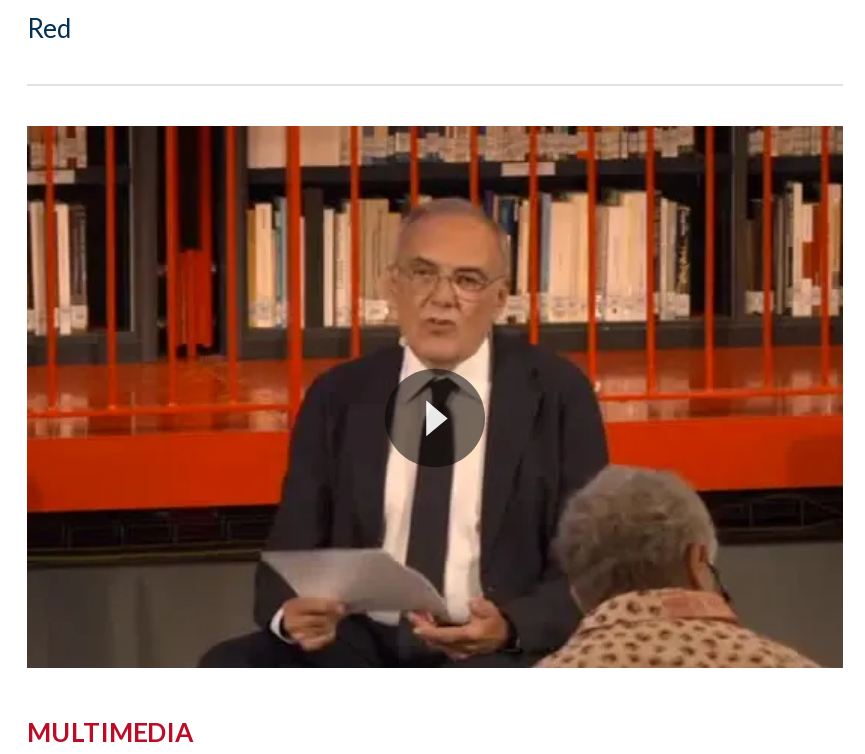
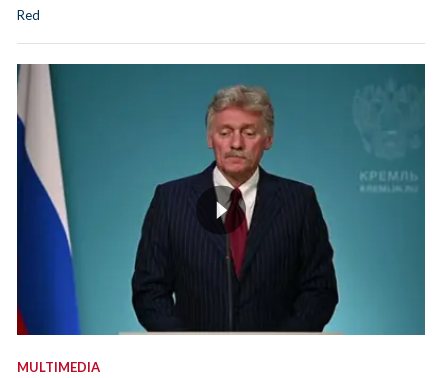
- [image]
+ [image]
